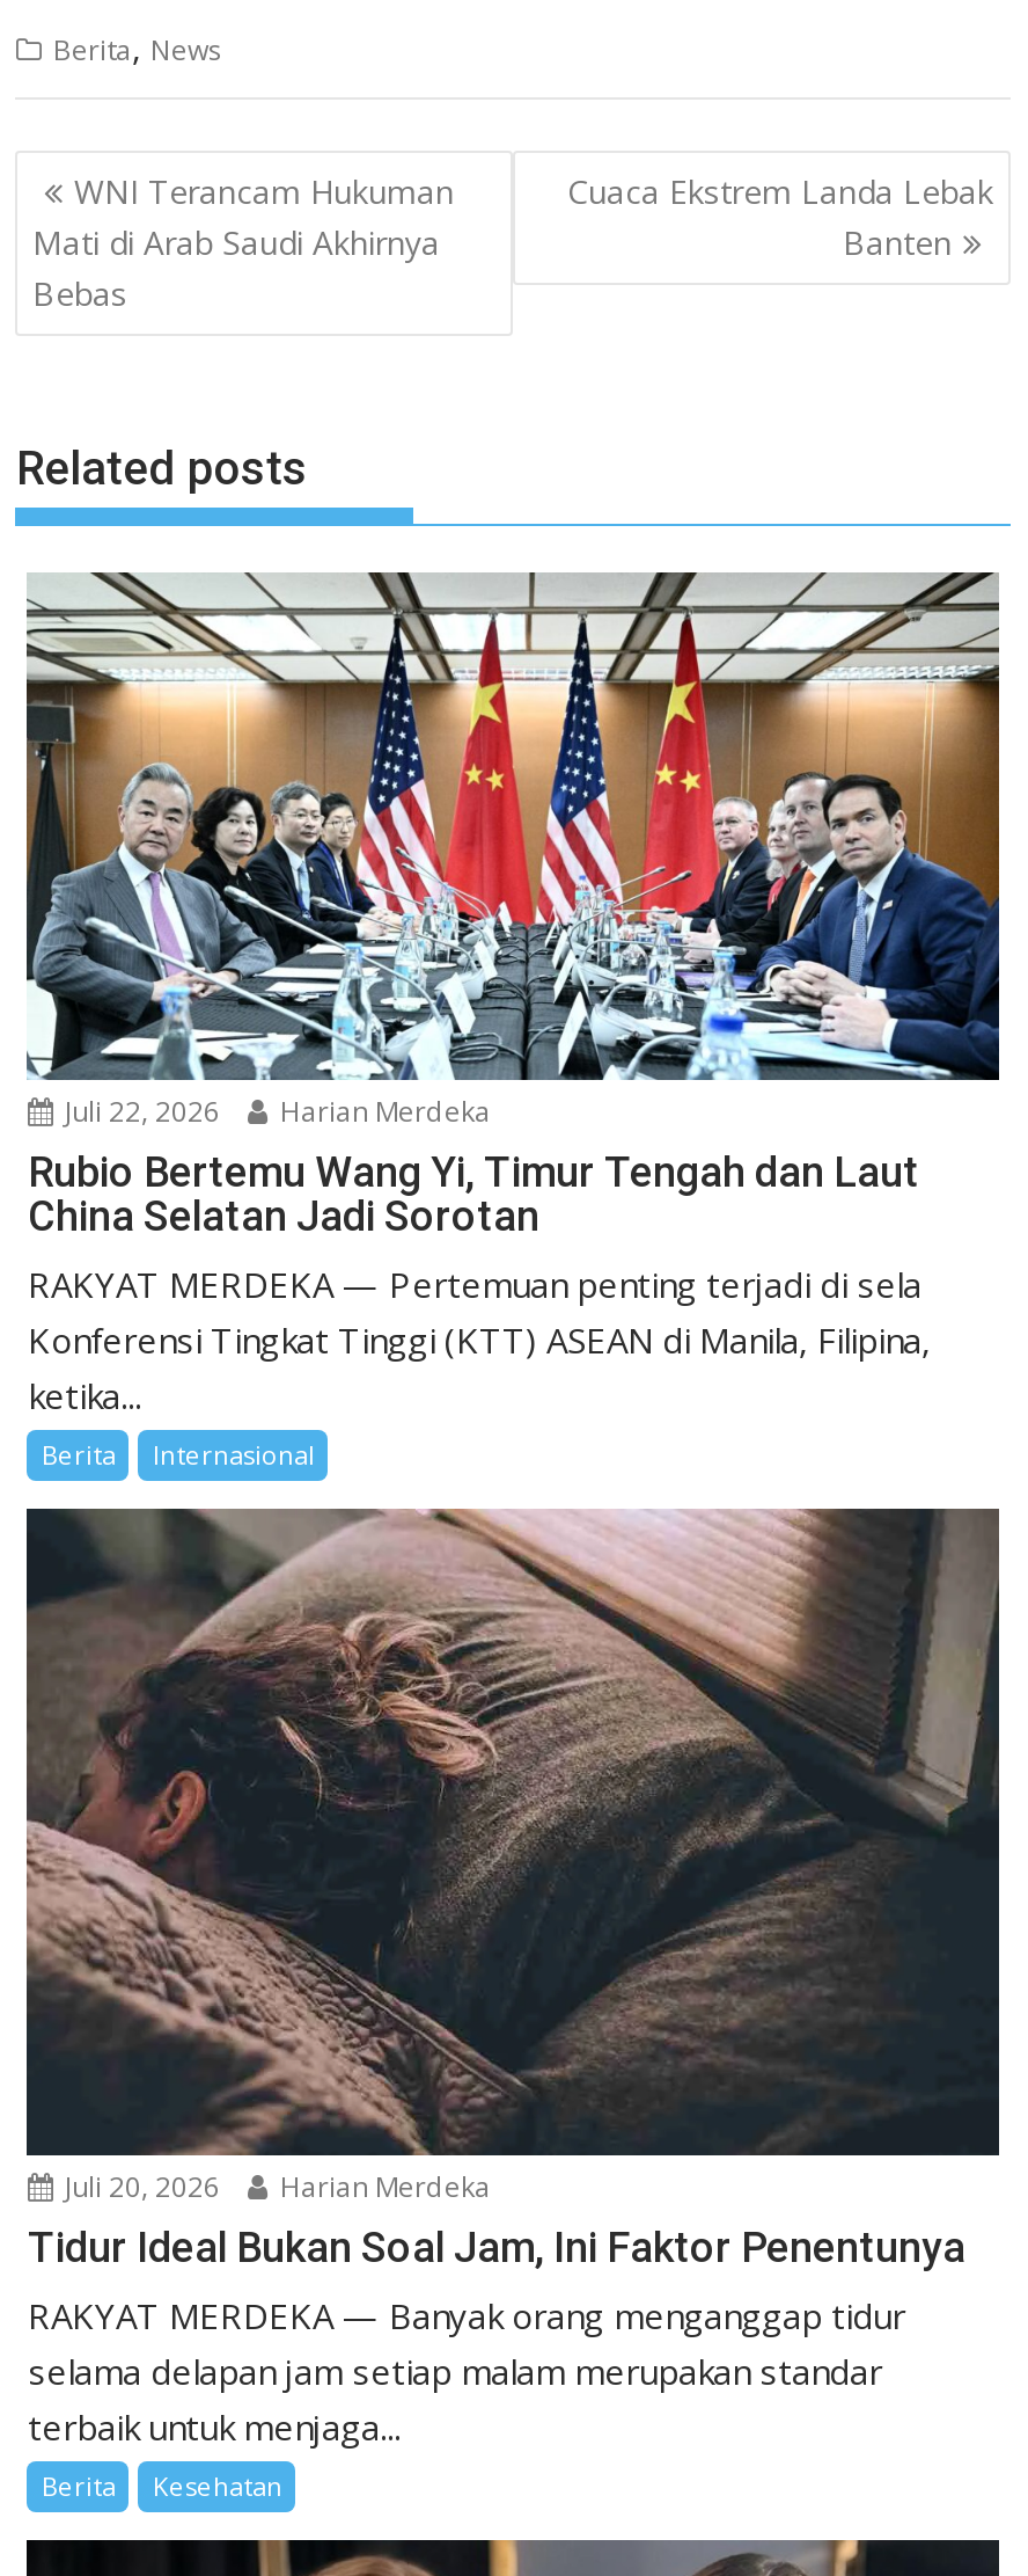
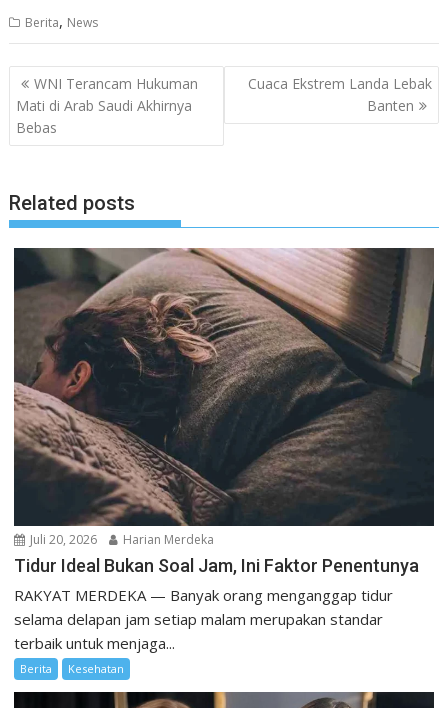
- [image]
- Juli 22, 2026
- Harian Merdeka
- Rubio Bertemu Wang Yi, Timur Tengah dan Laut
- China Selatan Jadi Sorotan
- RAKYAT MERDEKA — Pertemuan penting terjadi di sela
- Konferensi Tingkat Tinggi (KTT) ASEAN di Manila, Filipina,
- ketika...
- Berita
- Internasional
